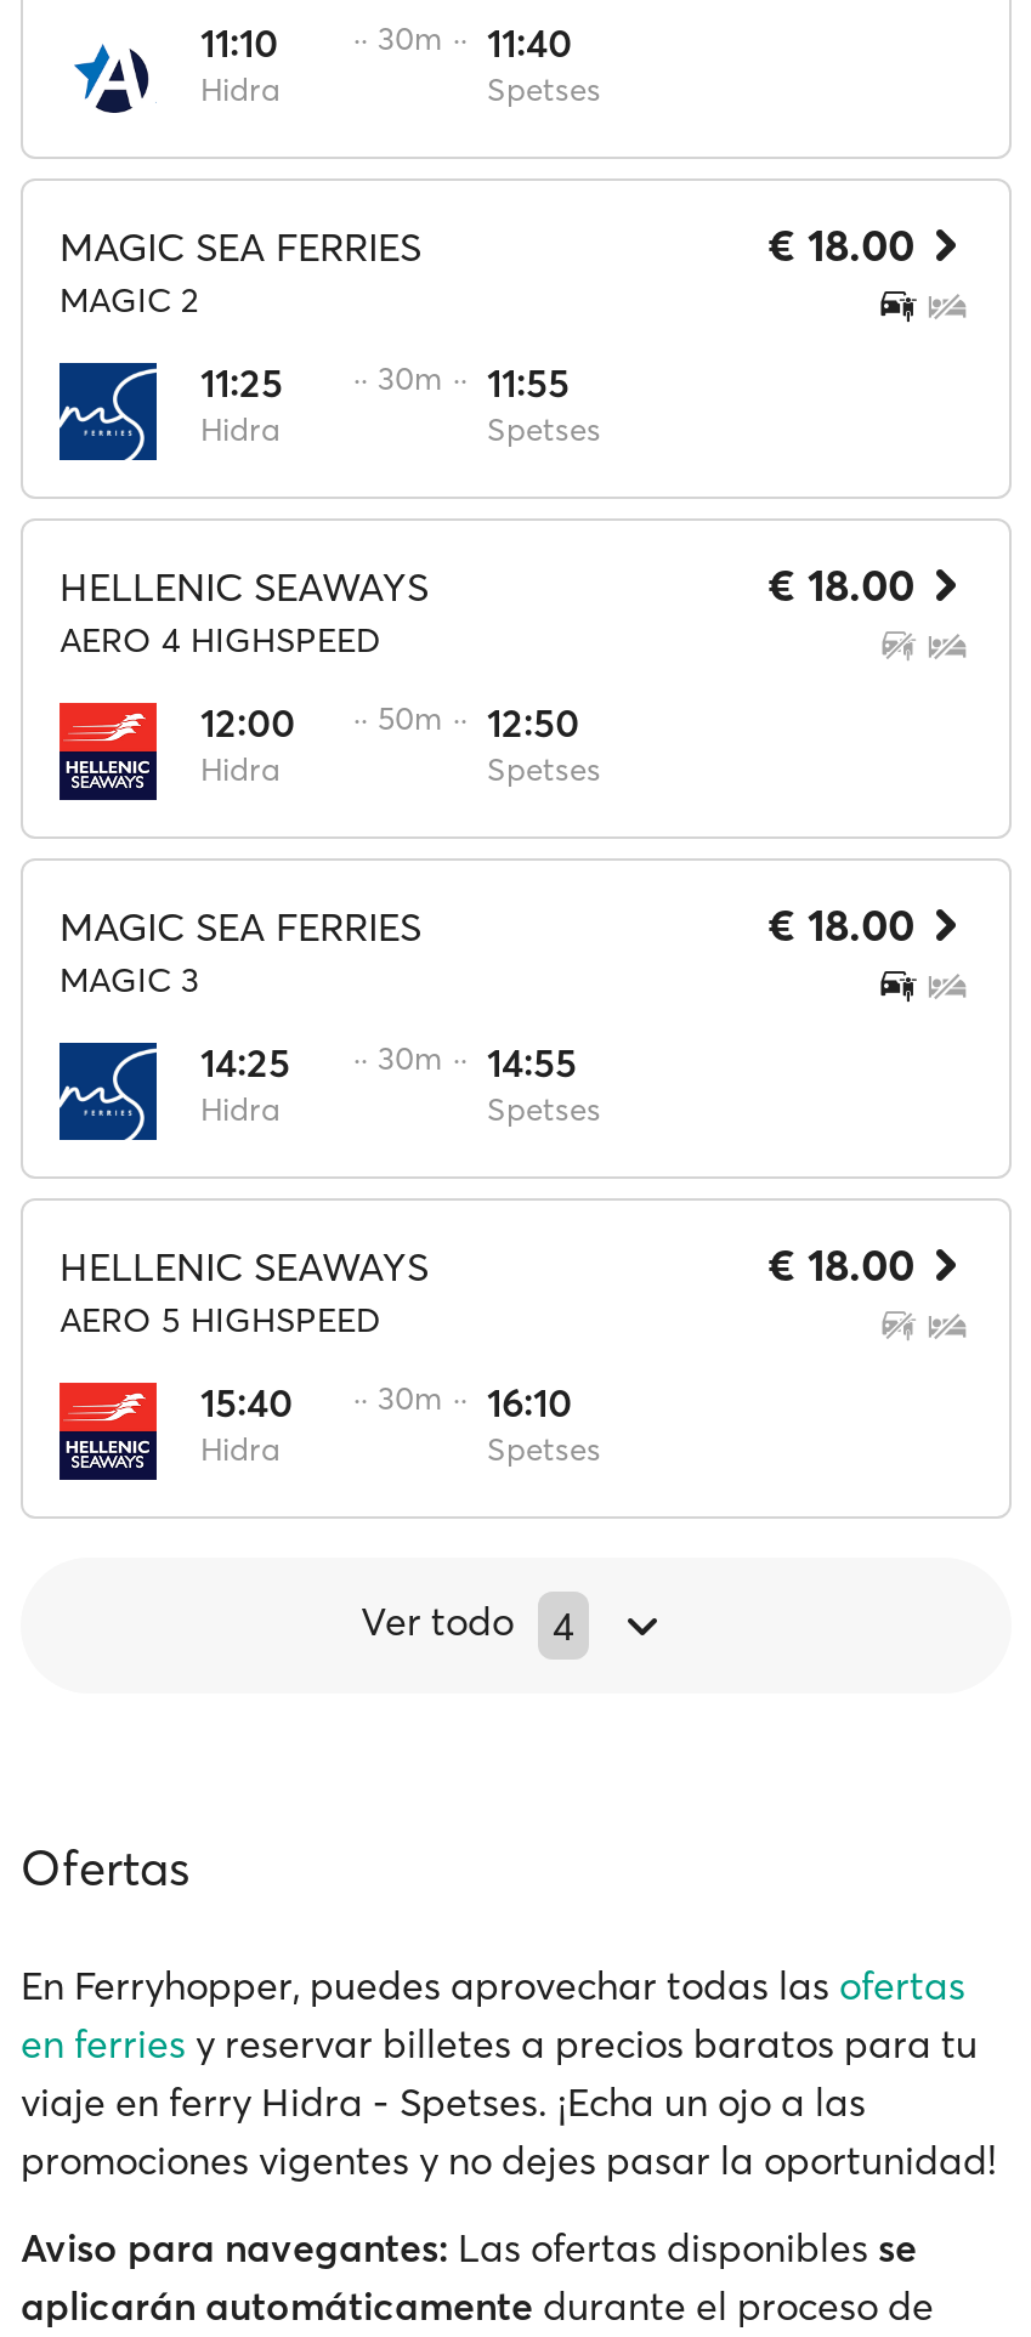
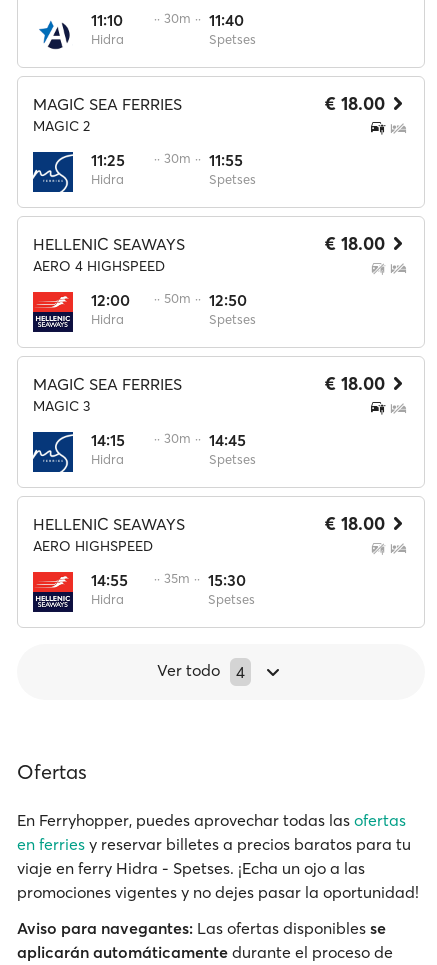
- 14:25
+ 14:15

- ·· 30m ·· 14:55
+ ·· 30m ·· 14:45

- AERO 5 HIGHSPEED
+ AERO HIGHSPEED

- 15:40
+ 14:55

- ·· 30m ·· 16:10
+ ·· 35m ·· 15:30
